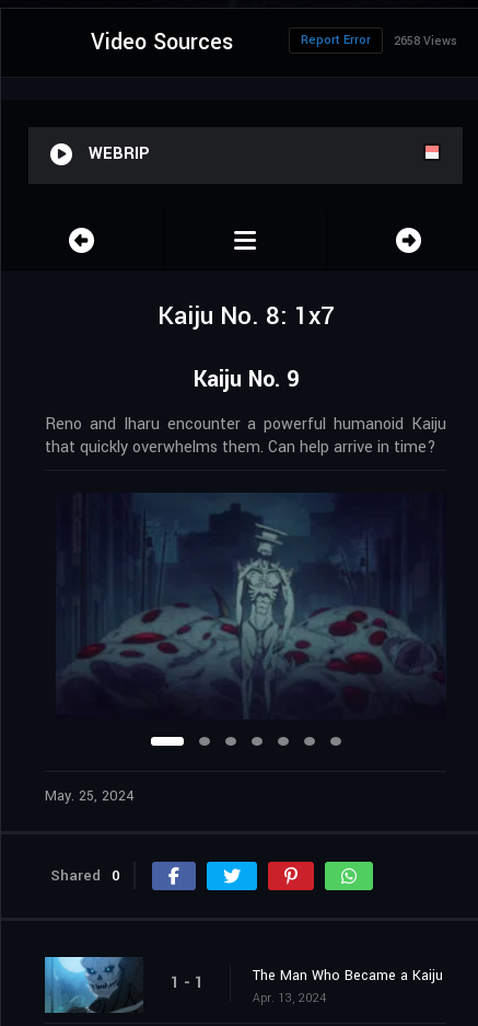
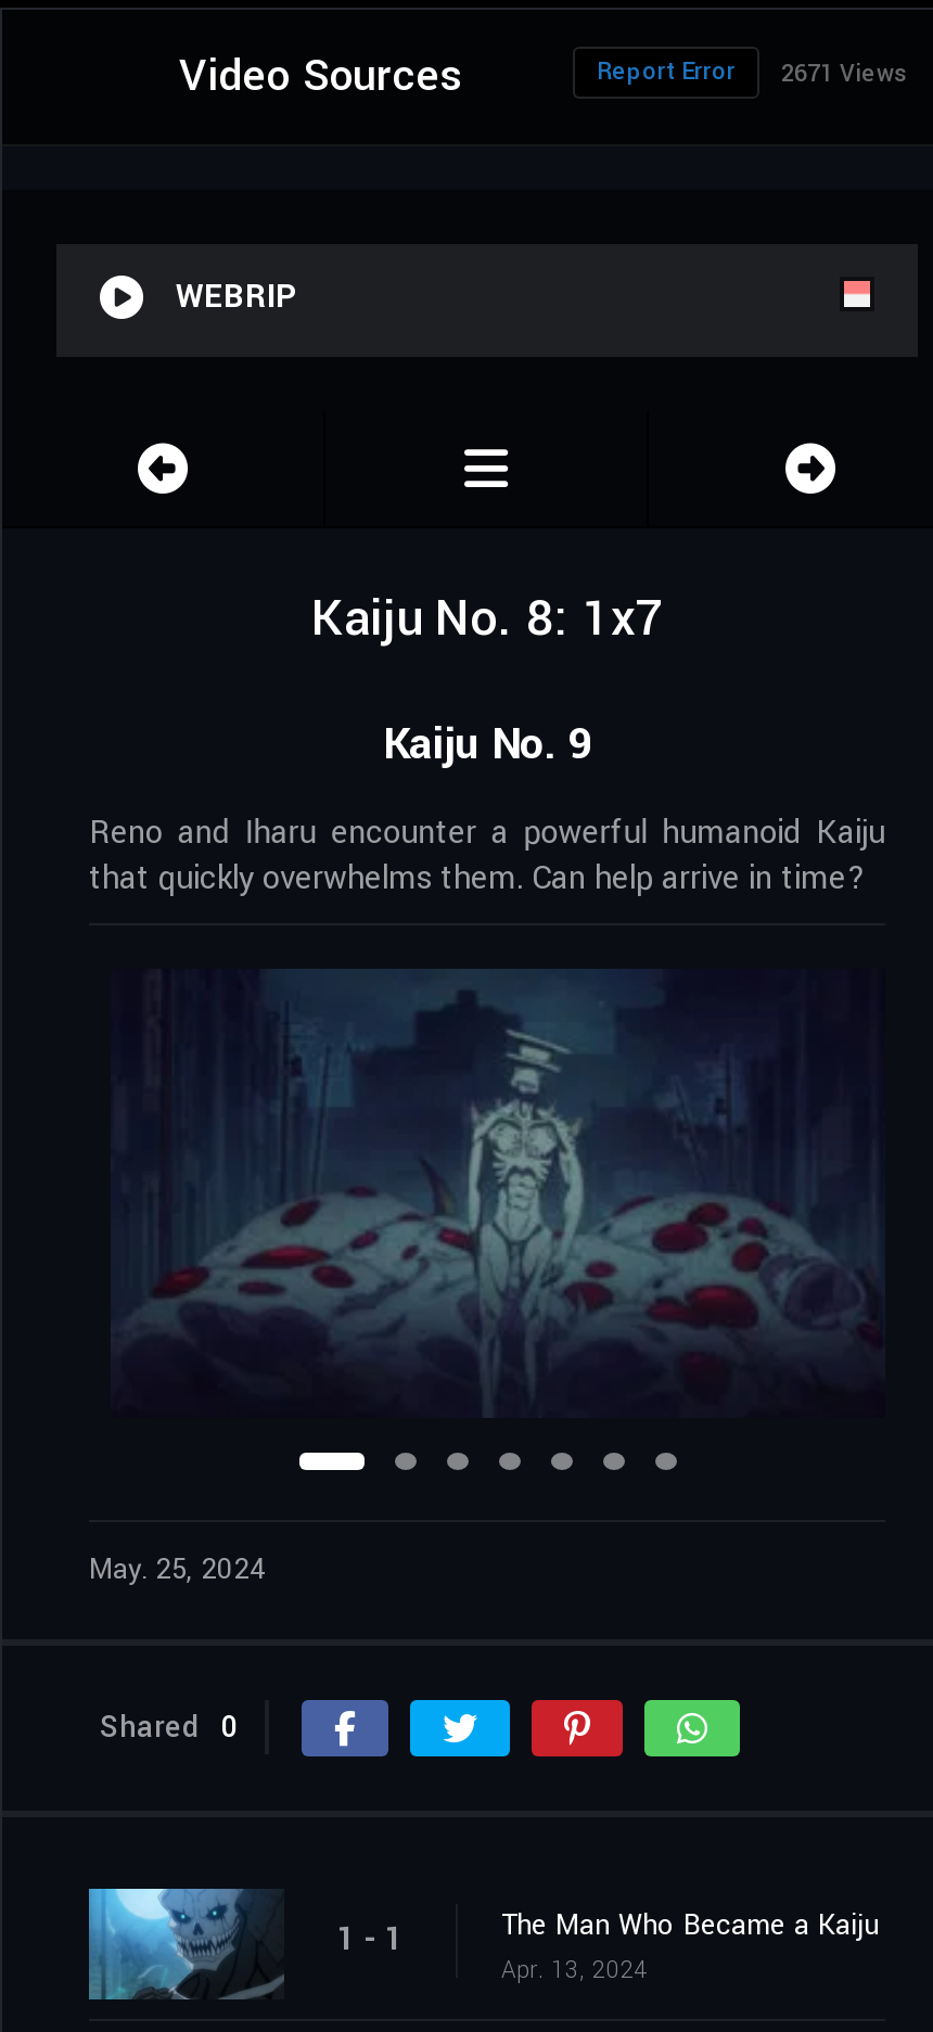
- Report Error 2658 Views
+ Report Error 2671 Views
